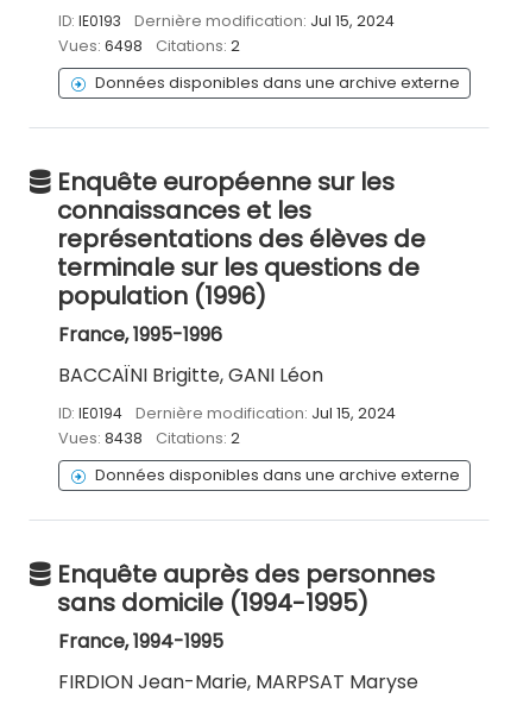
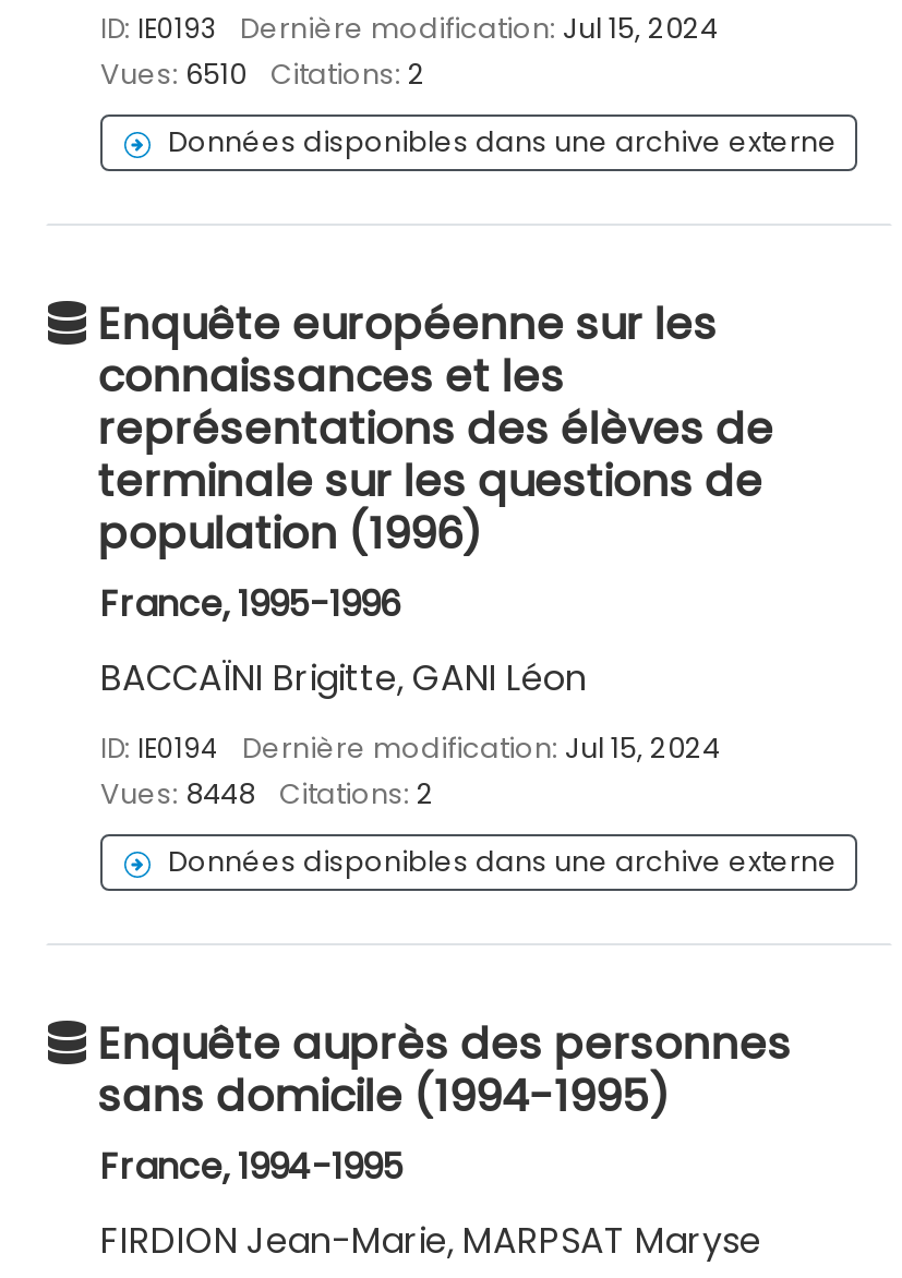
- Vues: 6498 Citations: 2
+ Vues: 6510 Citations: 2

- Vues: 8438 Citations: 2
+ Vues: 8448 Citations: 2
